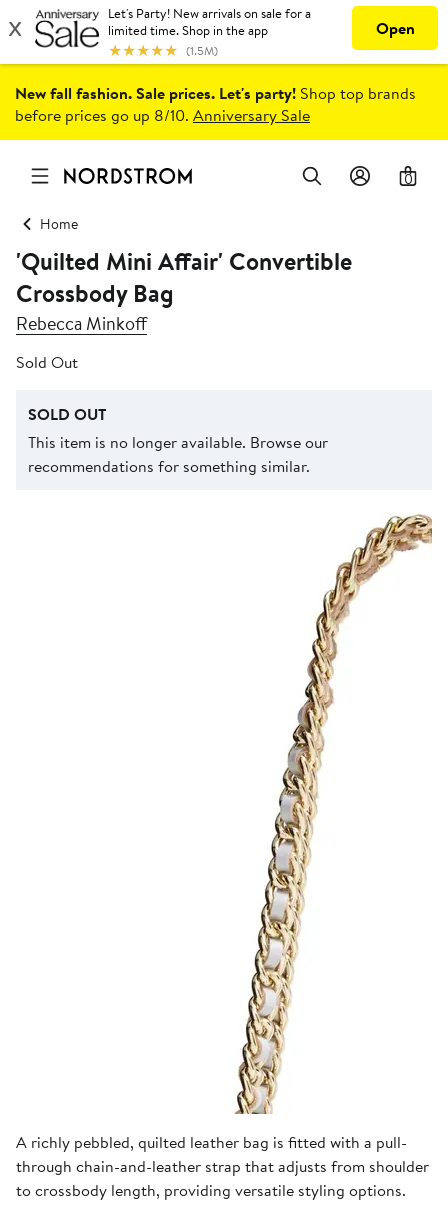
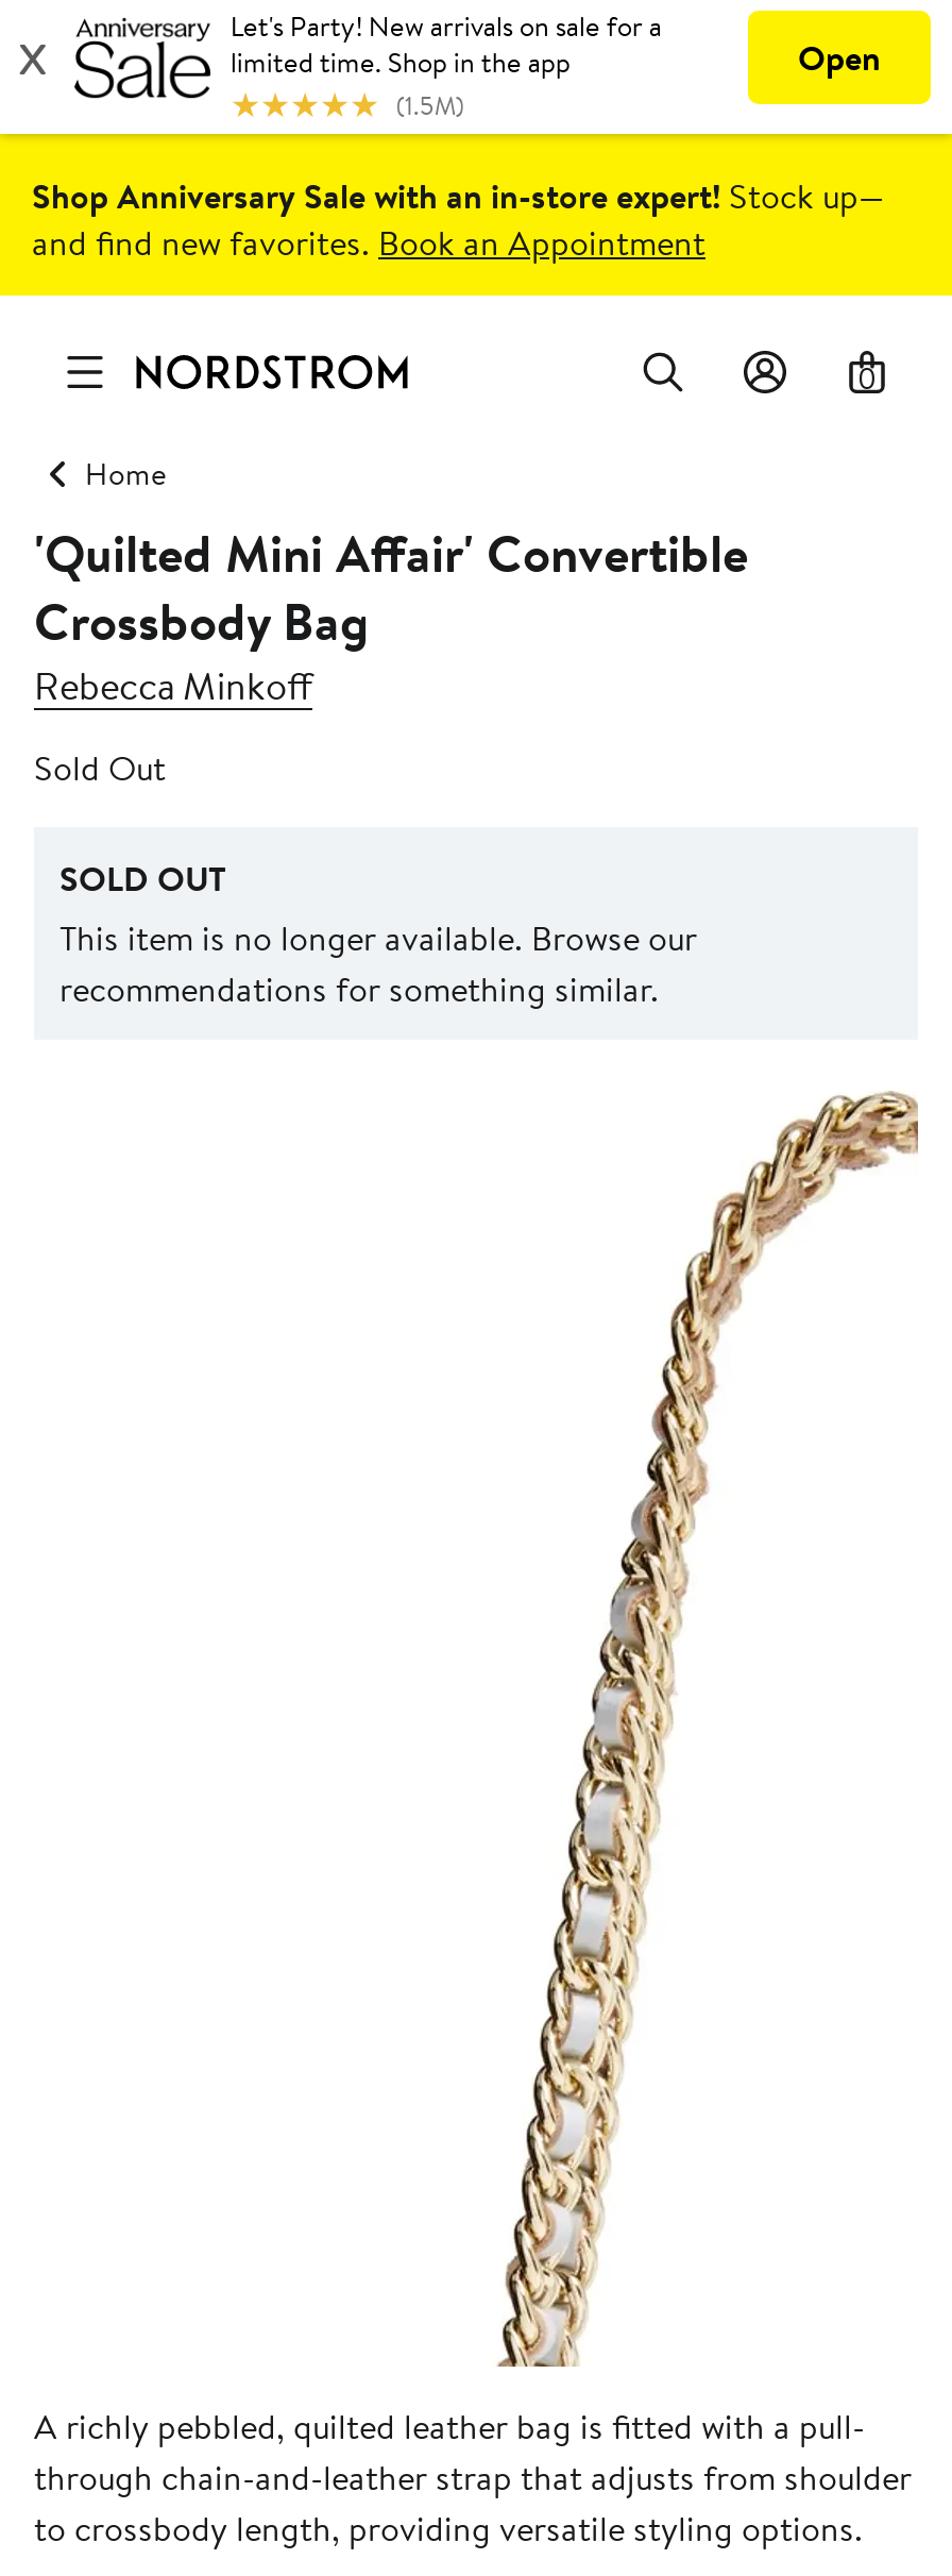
- New fall fashion. Sale prices. Let's party! Shop top brands
- before prices go up 8/10. Anniversary Sale
+ Shop Anniversary Sale with an in-store expert! Stock up—
+ and find new favorites. Book an Appointment
